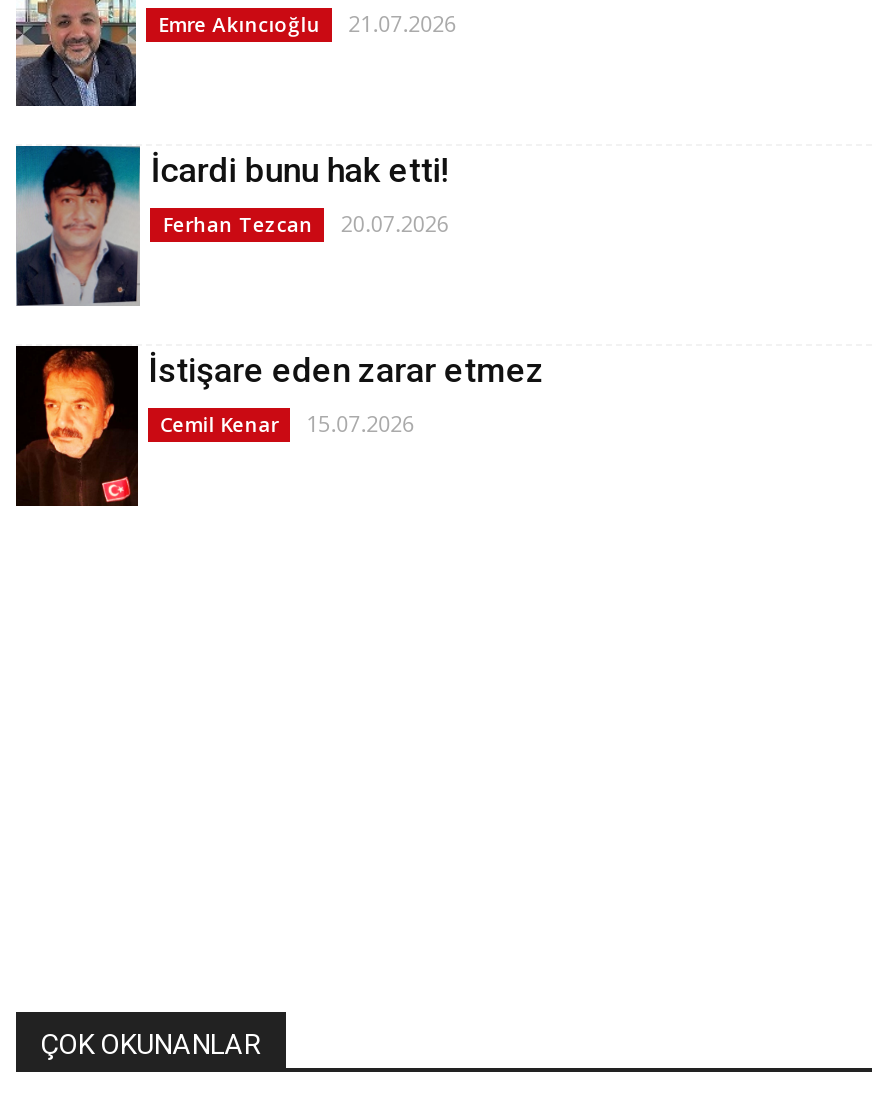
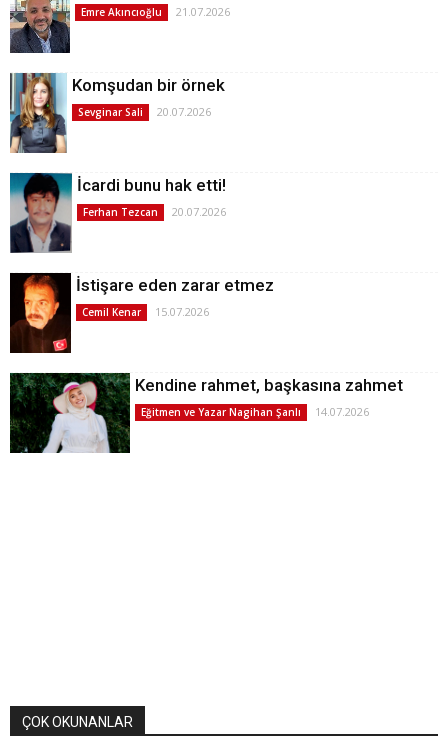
+ [image]
+ Komşudan bir örnek
+ Sevginar Sali
+ 20.07.2026

+ [image]
+ Kendine rahmet, başkasına zahmet
+ Eğitmen ve Yazar Nagihan Şanlı
+ 14.07.2026
